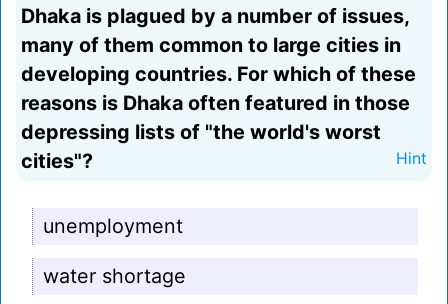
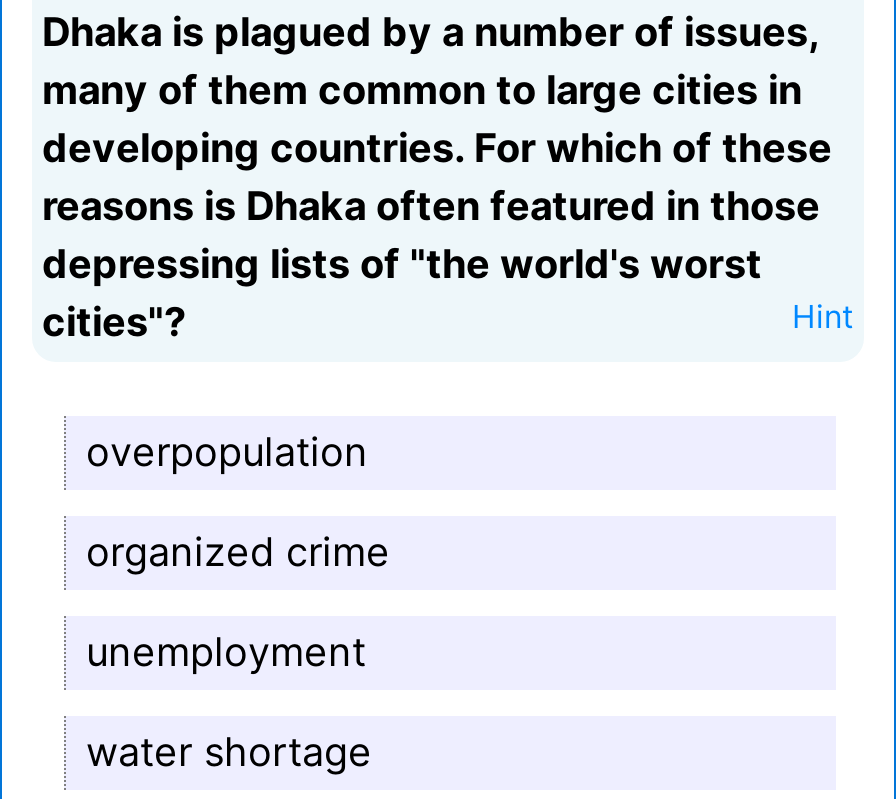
+ overpopulation
+ organized crime
